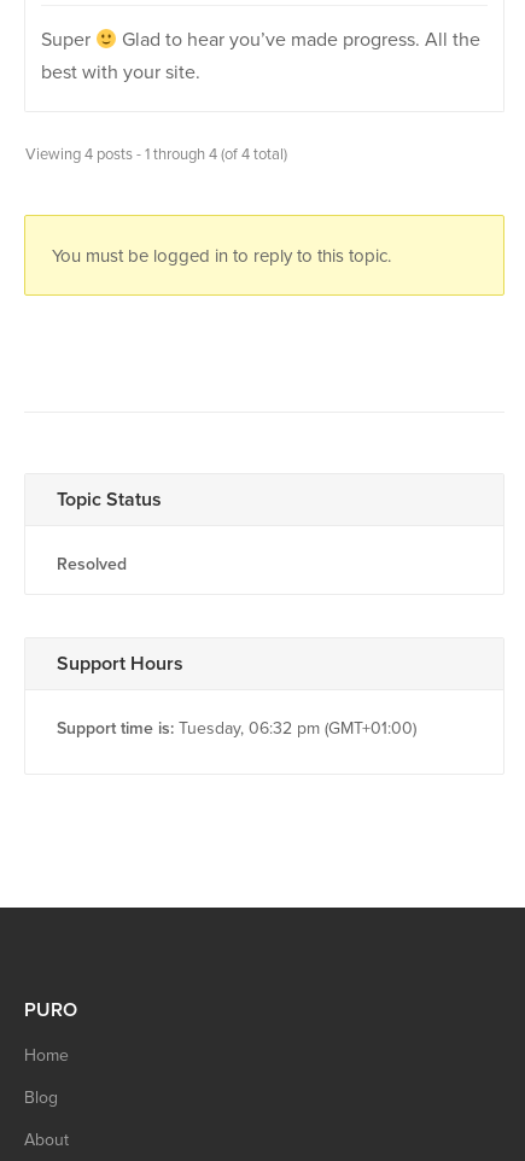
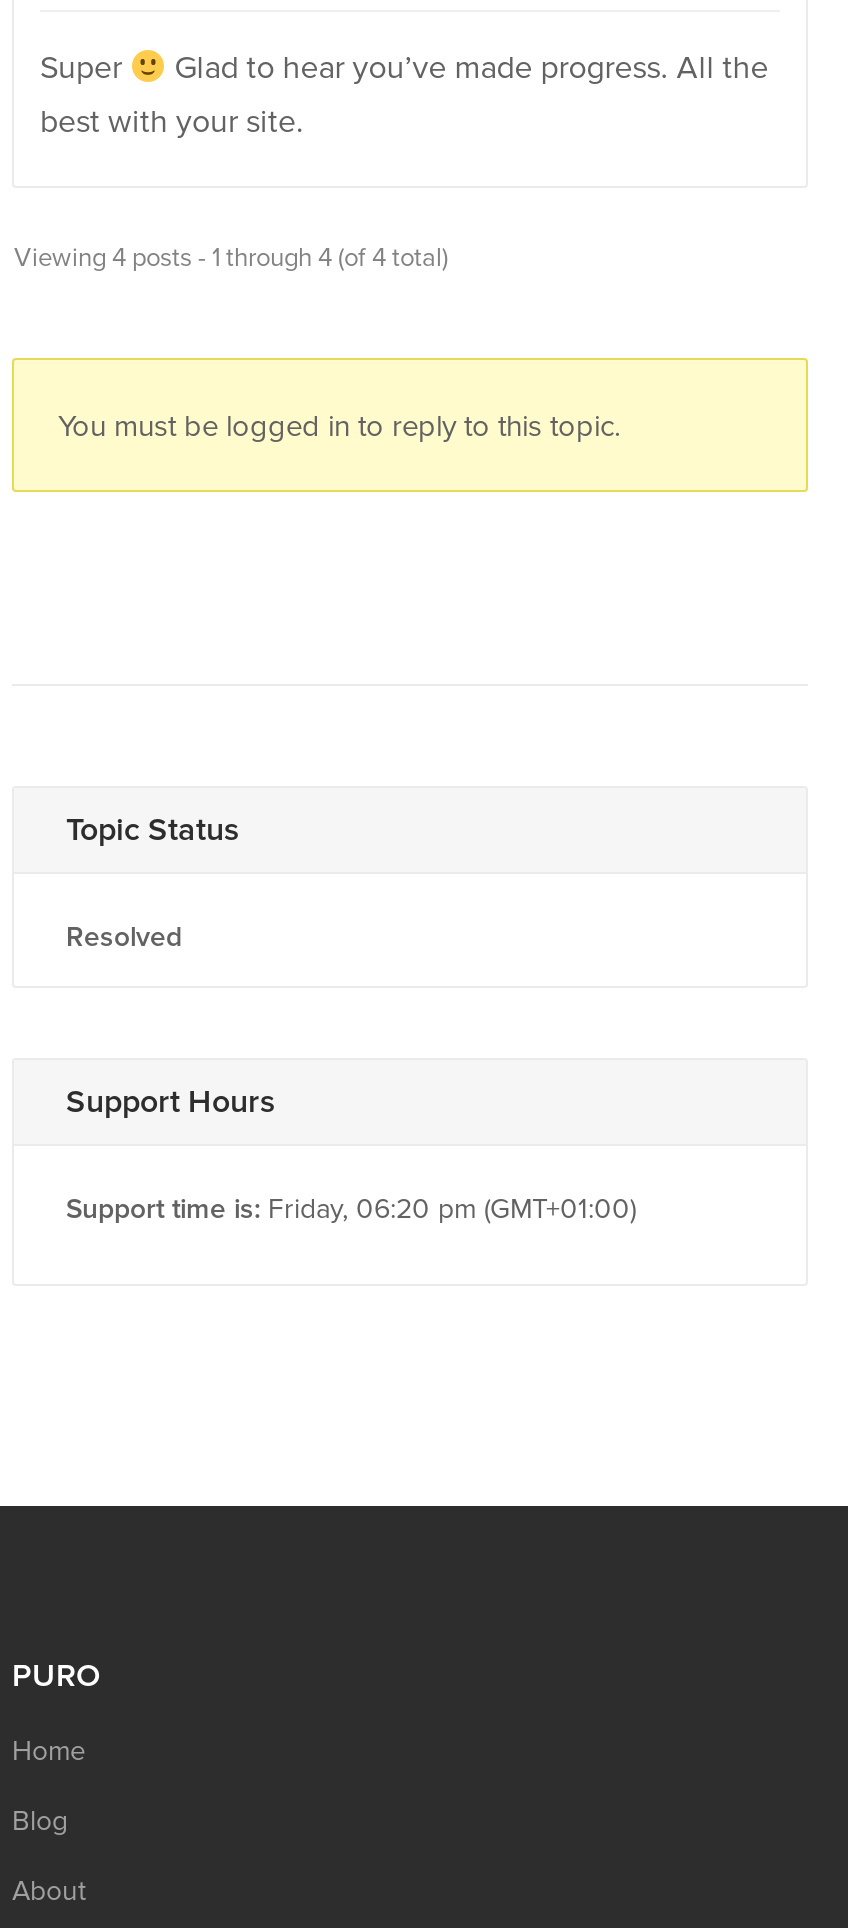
- Support time is: Tuesday, 06:32 pm (GMT+01:00)
+ Support time is: Friday, 06:20 pm (GMT+01:00)
